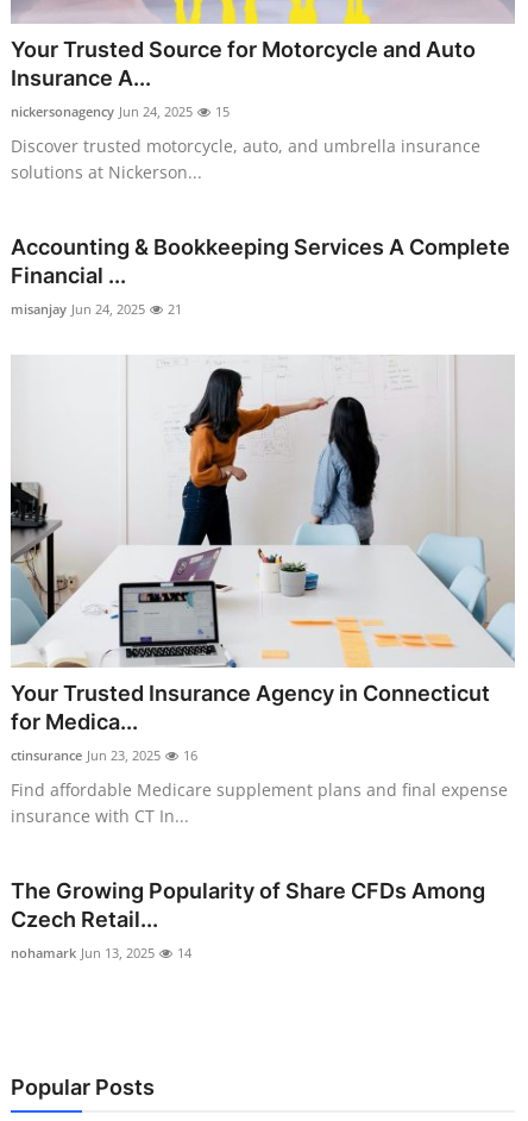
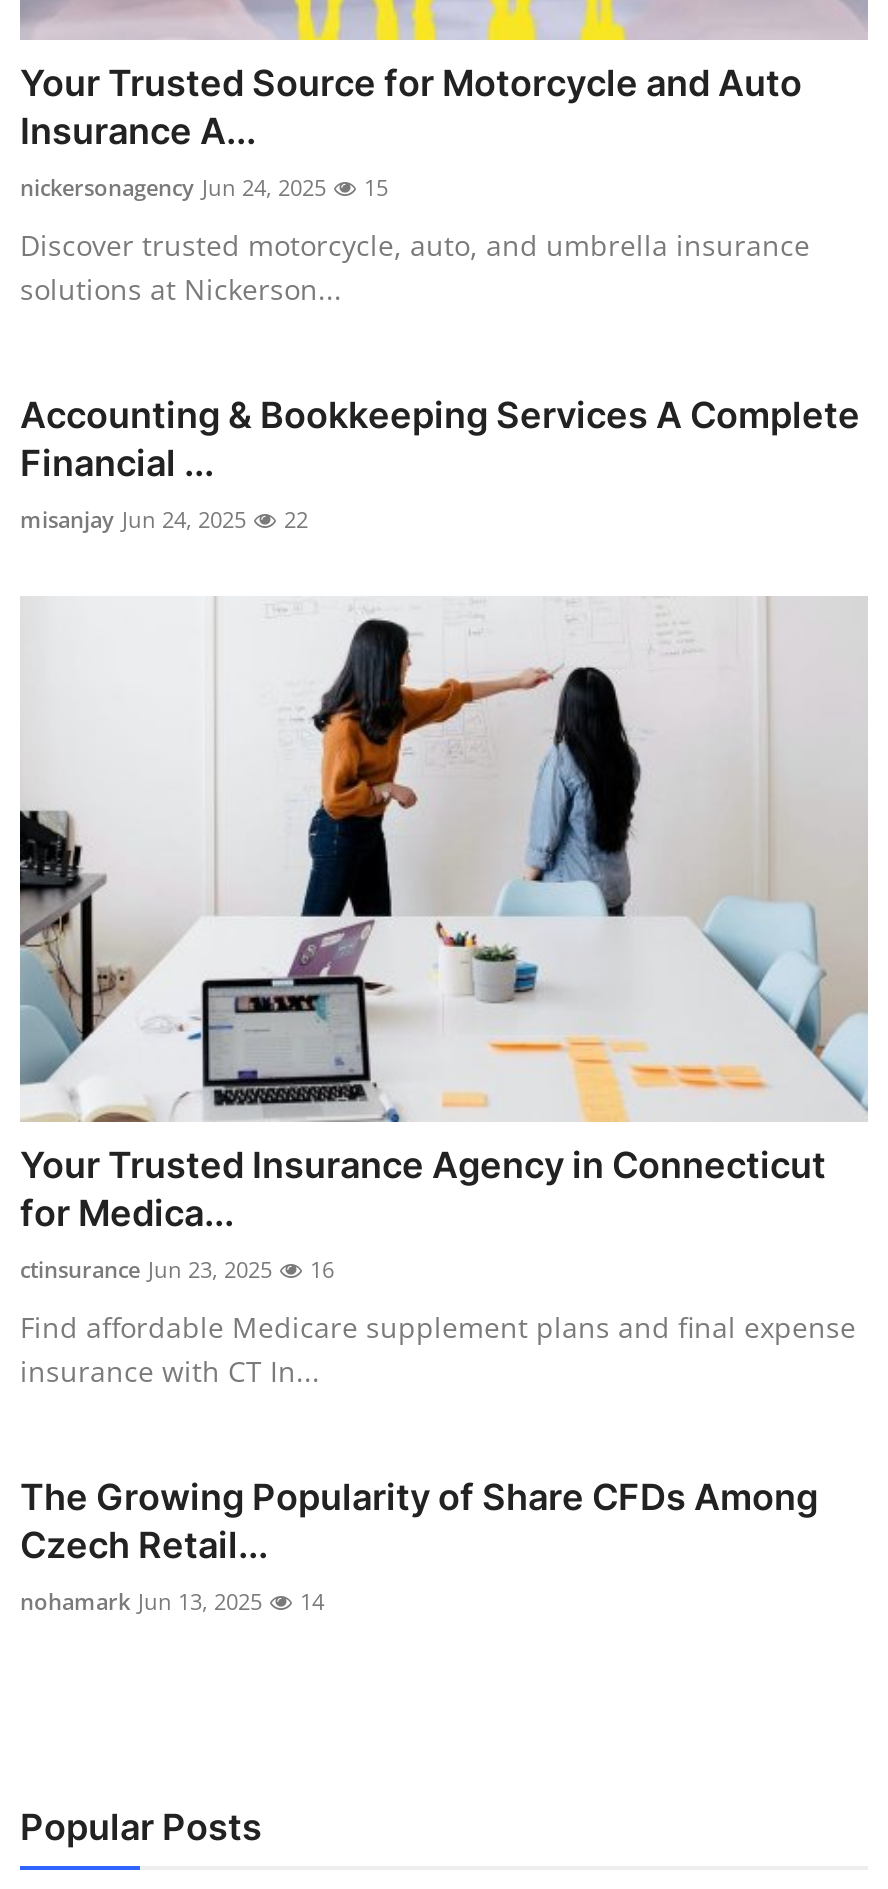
- misanjay Jun 24, 2025 21
+ misanjay Jun 24, 2025 22
